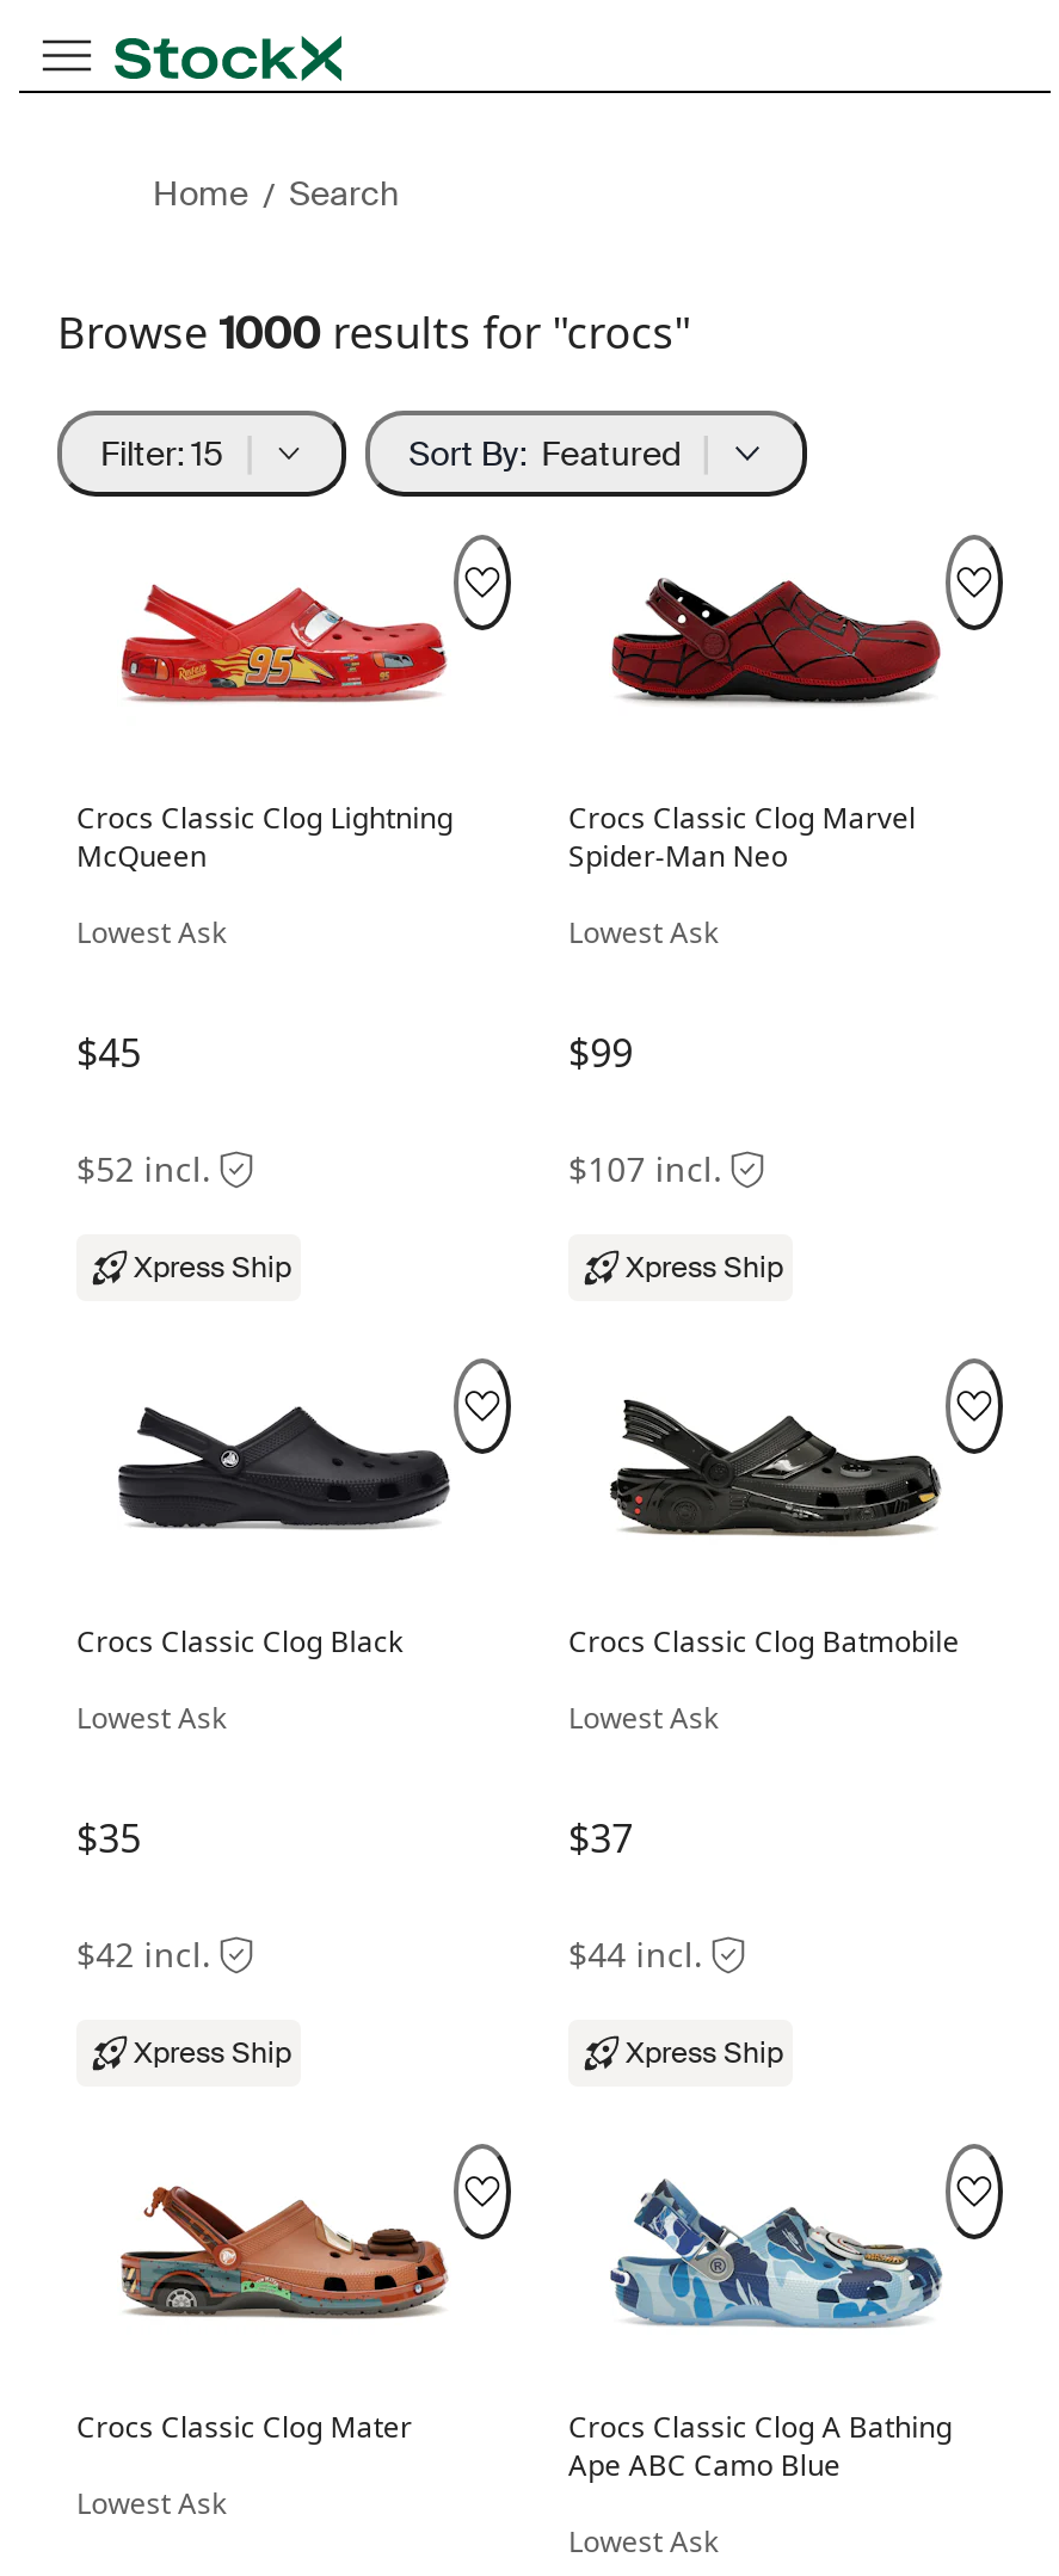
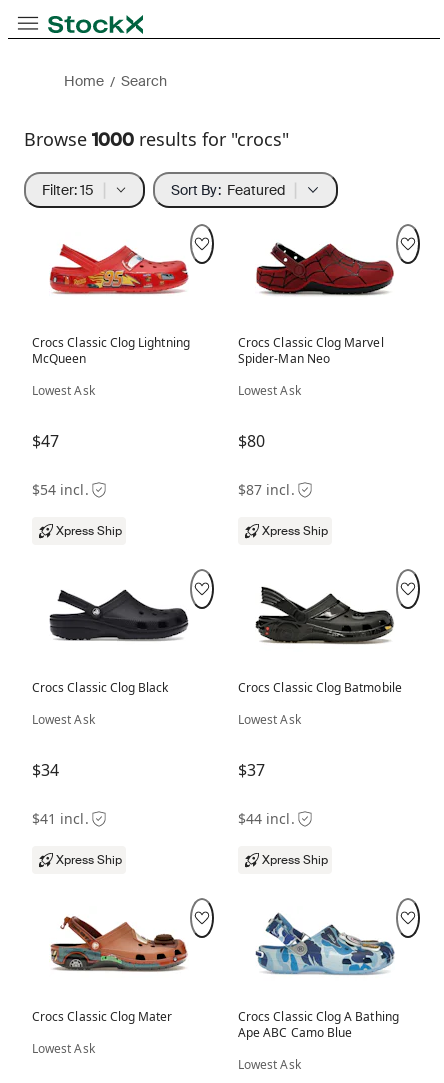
- $45
+ $47

- $99
+ $80

- $52 incl.
+ $54 incl.

- $107 incl.
+ $87 incl.

- $35
+ $34

- $42 incl.
+ $41 incl.
